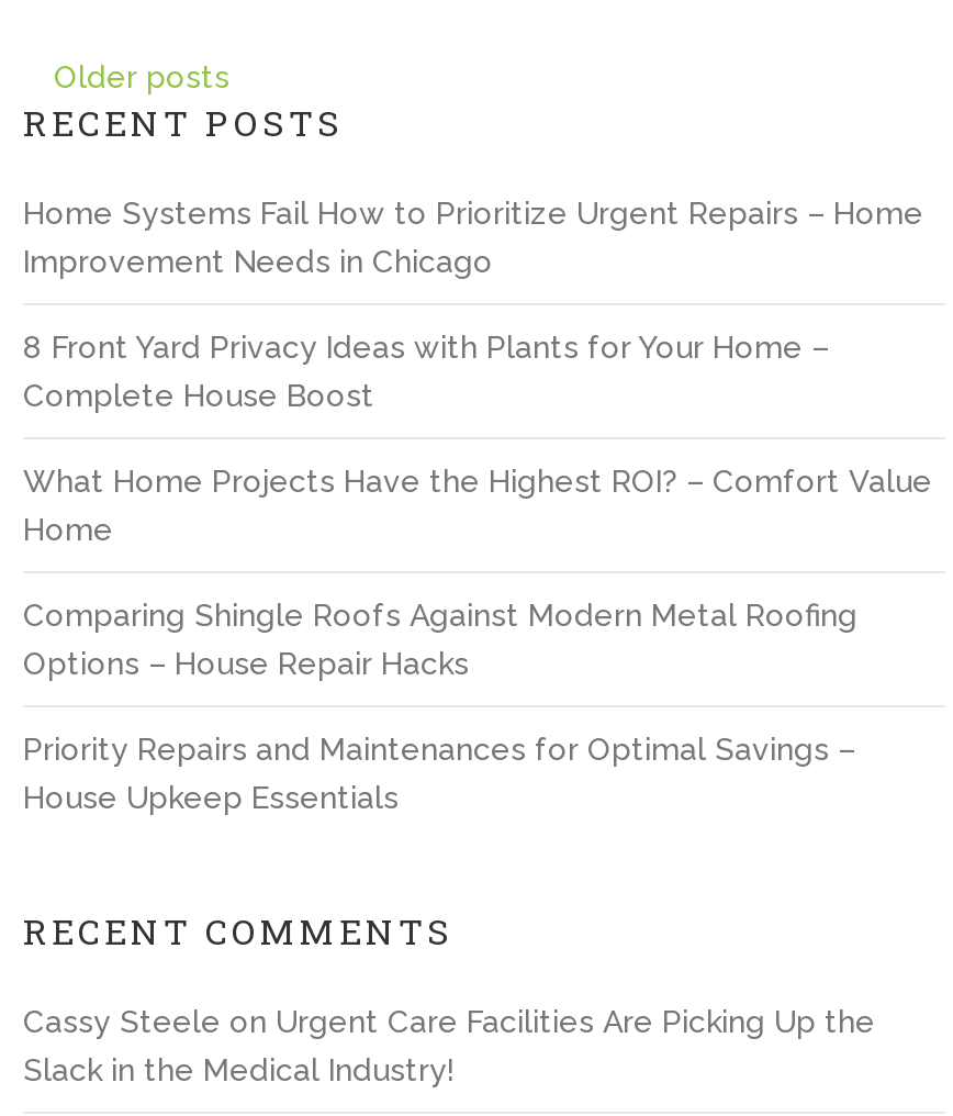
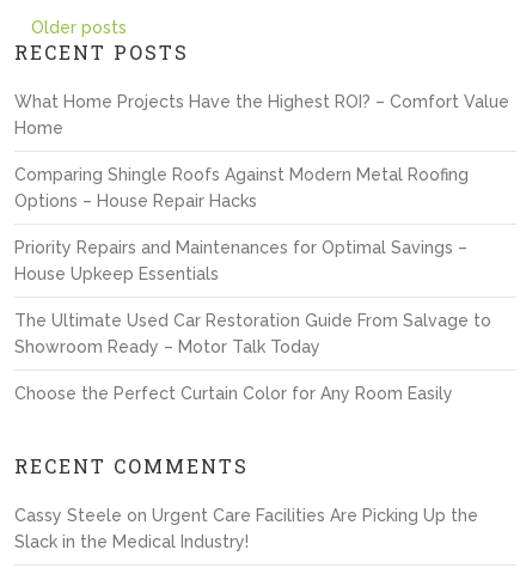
- Home Systems Fail How to Prioritize Urgent Repairs – Home
- Improvement Needs in Chicago
- 8 Front Yard Privacy Ideas with Plants for Your Home –
- Complete House Boost

moved up: What Home Projects Have the Highest ROI? – Comfort Value | Home | Comparing Shingle Roofs Against Modern Metal Roofing | Options – House Repair Hacks | Priority Repairs and Maintenances for Optimal Savings – | House Upkeep Essentials

+ The Ultimate Used Car Restoration Guide From Salvage to
+ Showroom Ready – Motor Talk Today
+ Choose the Perfect Curtain Color for Any Room Easily
